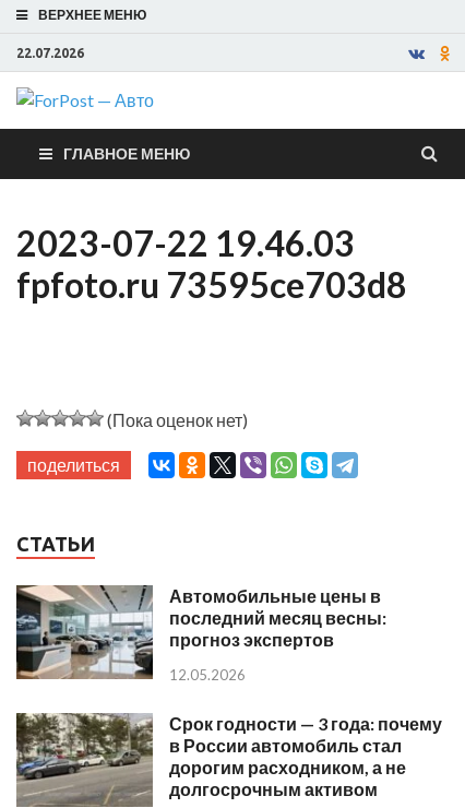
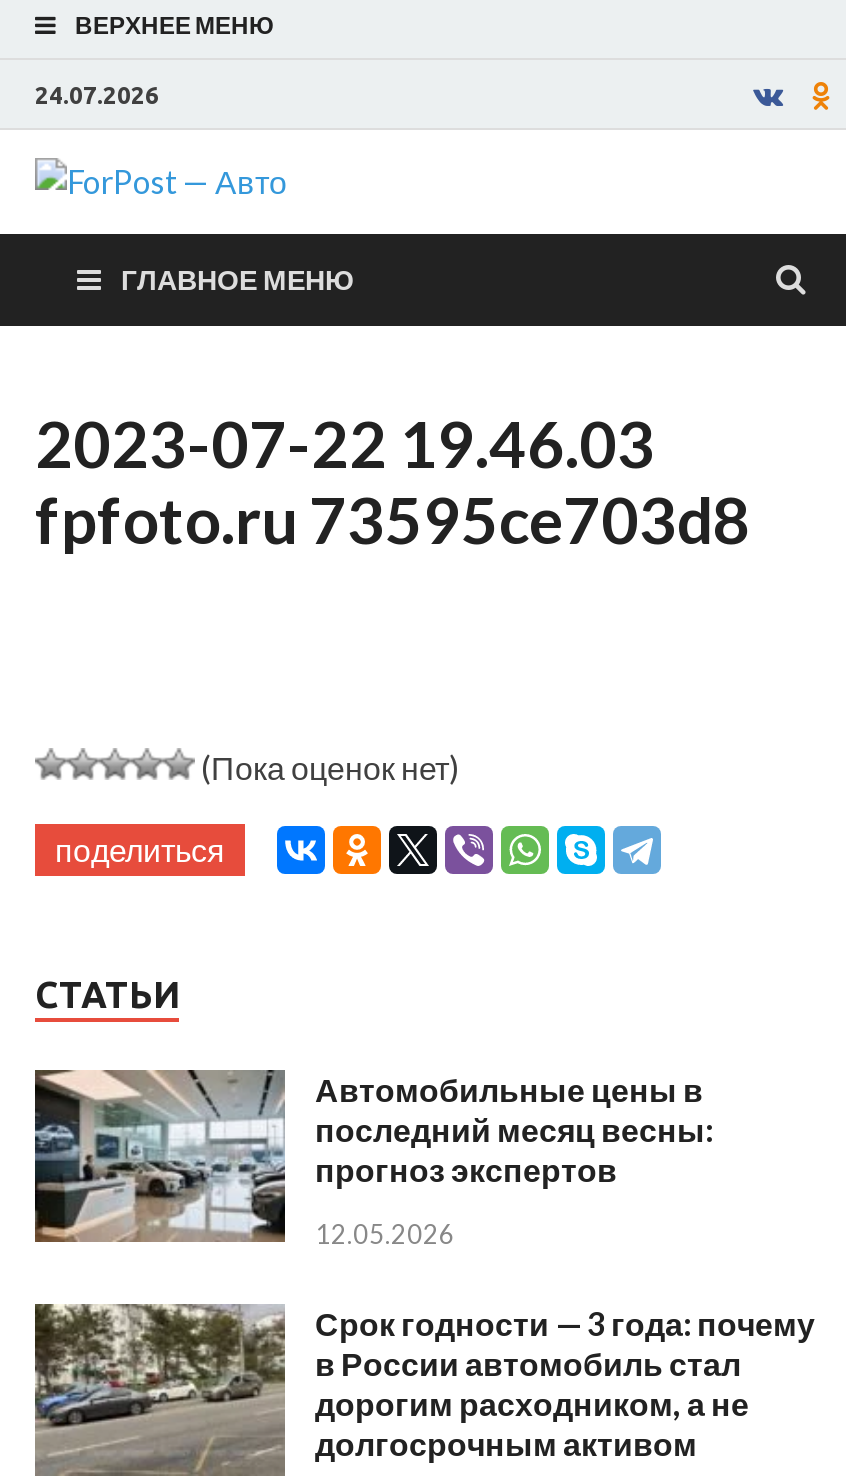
- 22.07.2026
+ 24.07.2026
